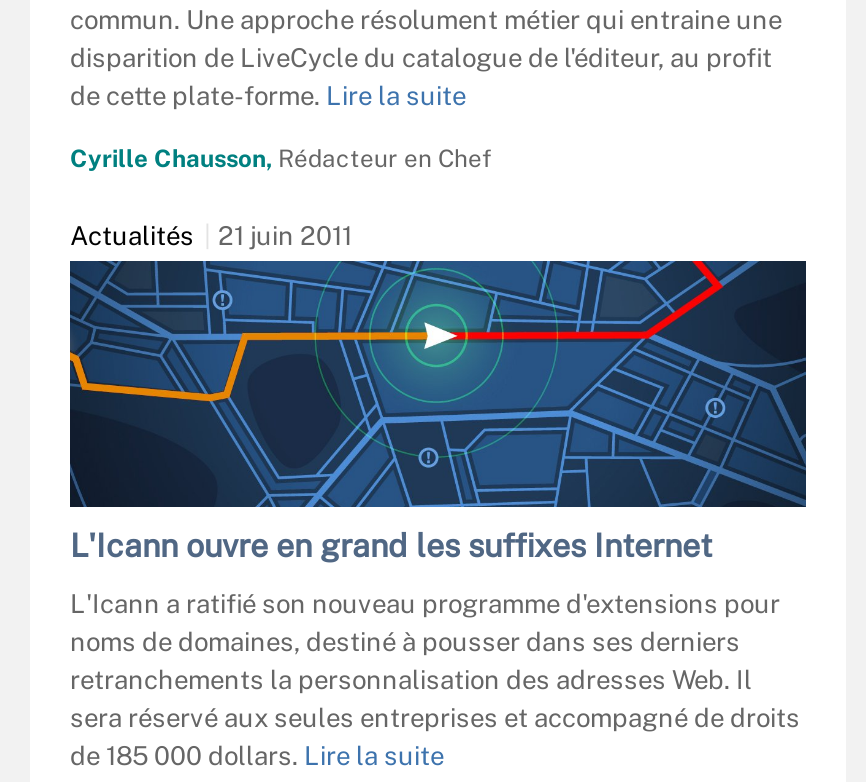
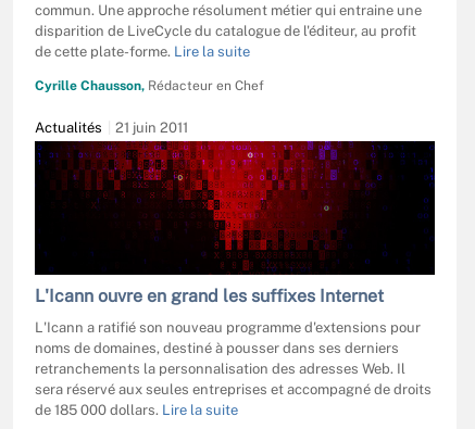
- [image]
+ [image]
